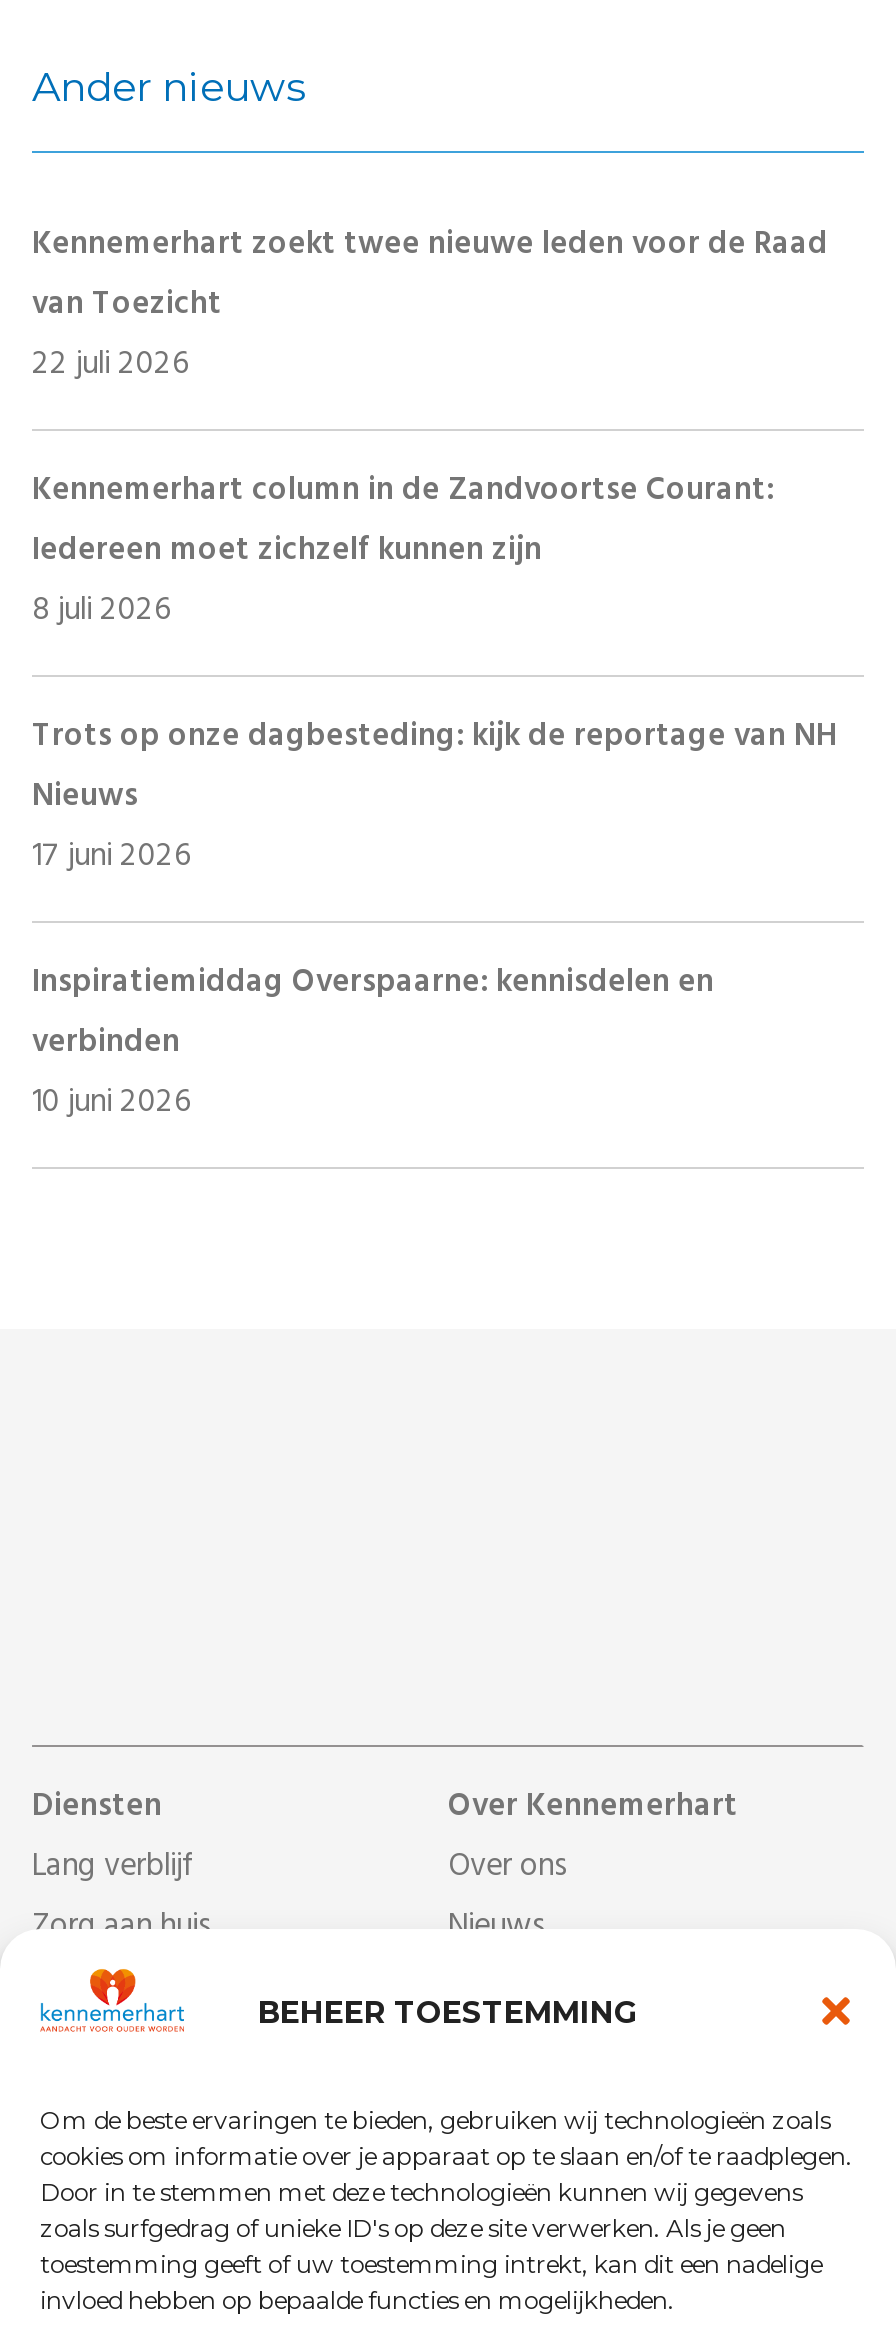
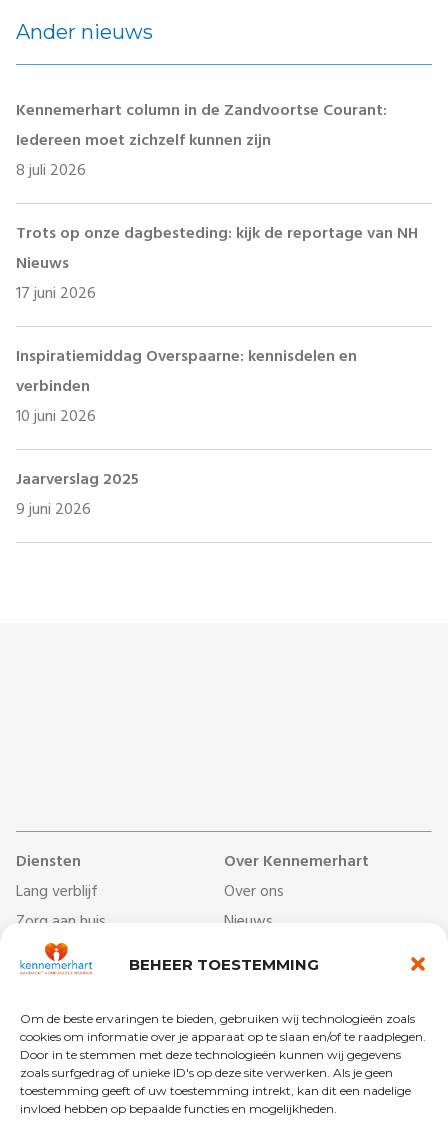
- Kennemerhart zoekt twee nieuwe leden voor de Raad
- van Toezicht
- 22 juli 2026

moved up: Kennemerhart column in de Zandvoortse Courant: | Iedereen moet zichzelf kunnen zijn | 8 juli 2026 | ... | verbinden | 10 juni 2026

+ Jaarverslag 2025
+ 9 juni 2026
